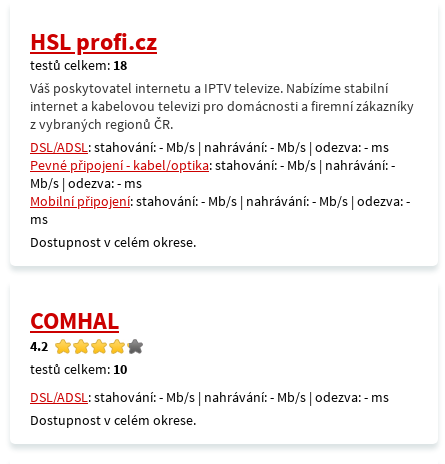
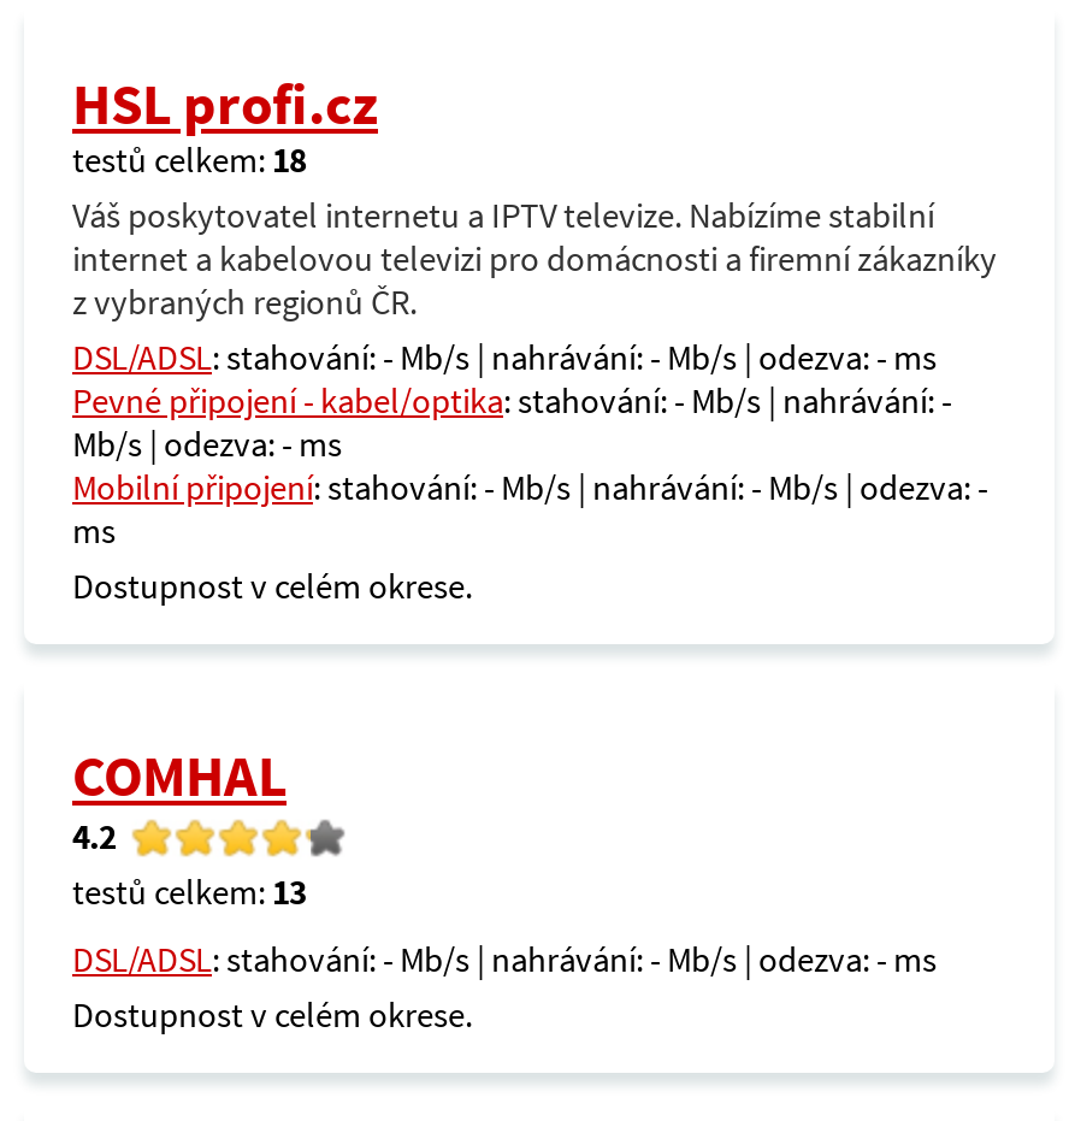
- testů celkem: 10
+ testů celkem: 13
